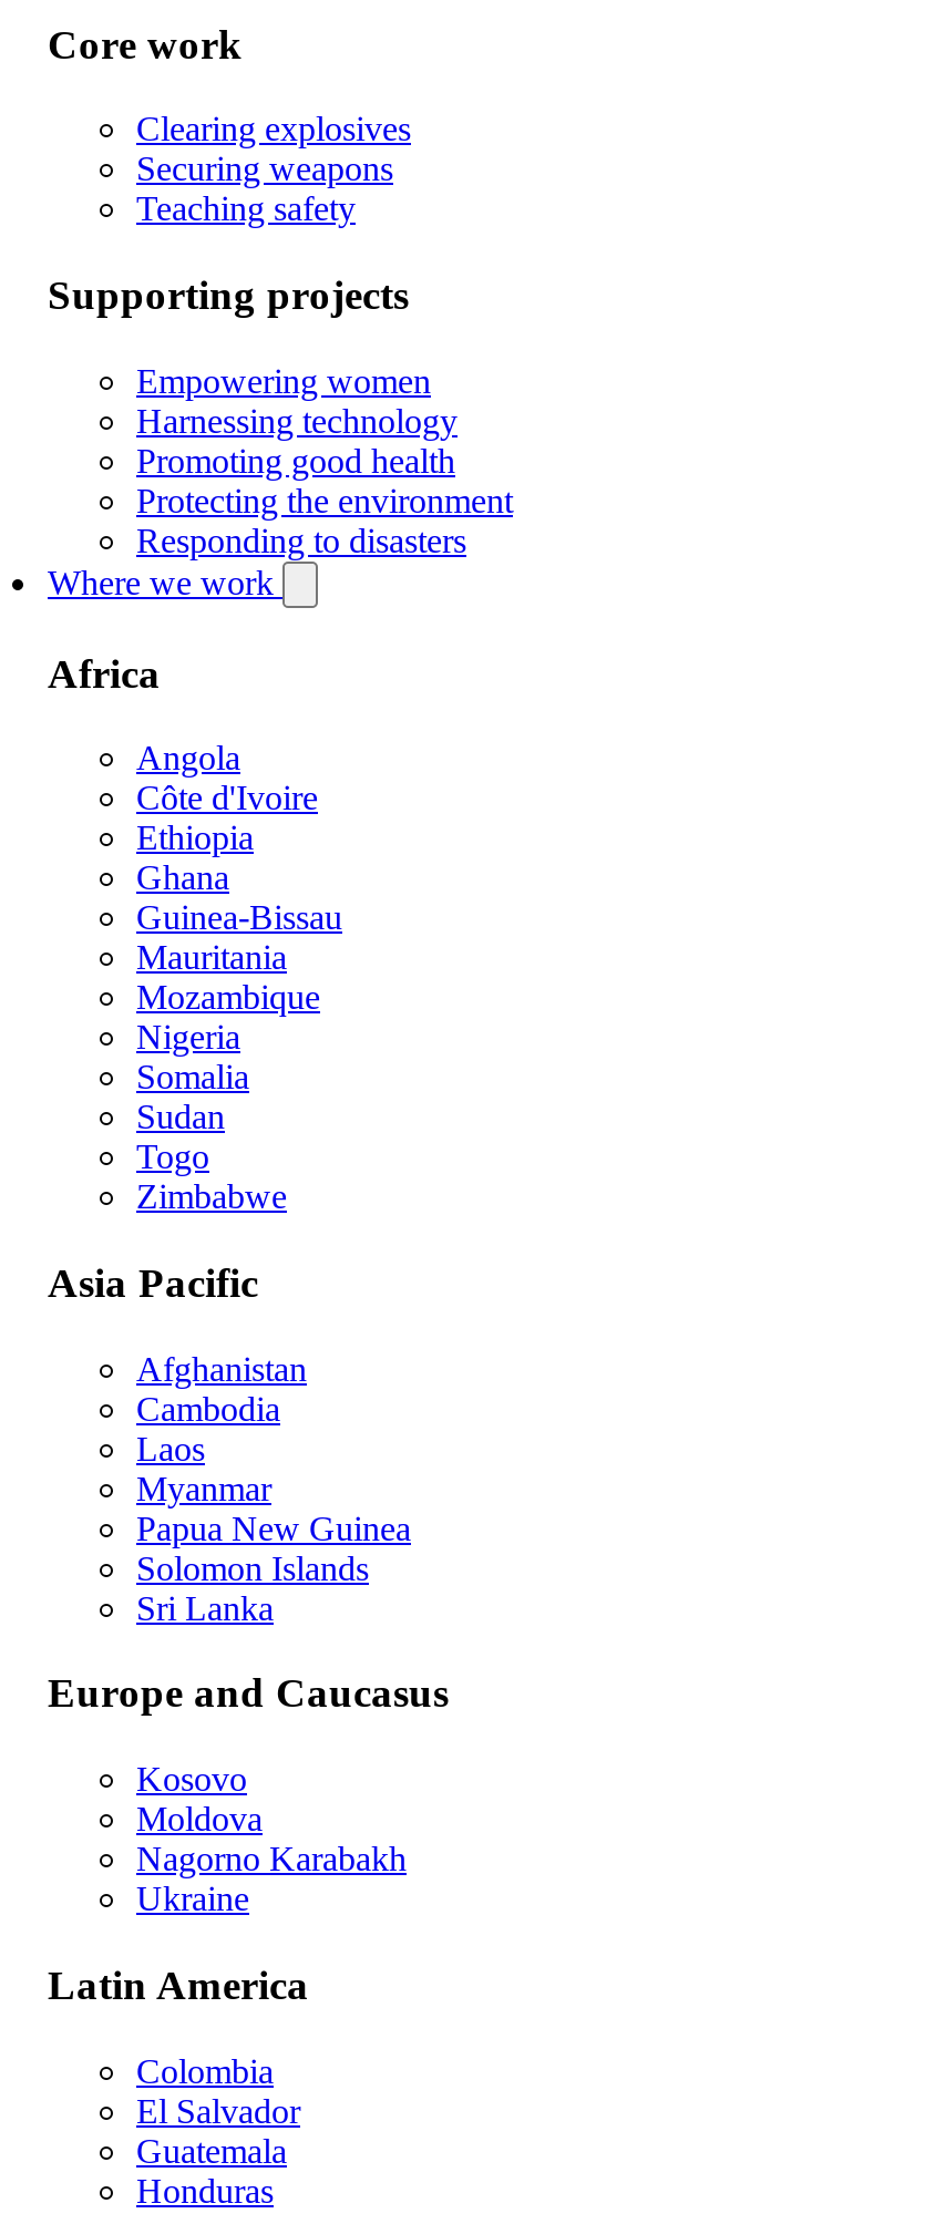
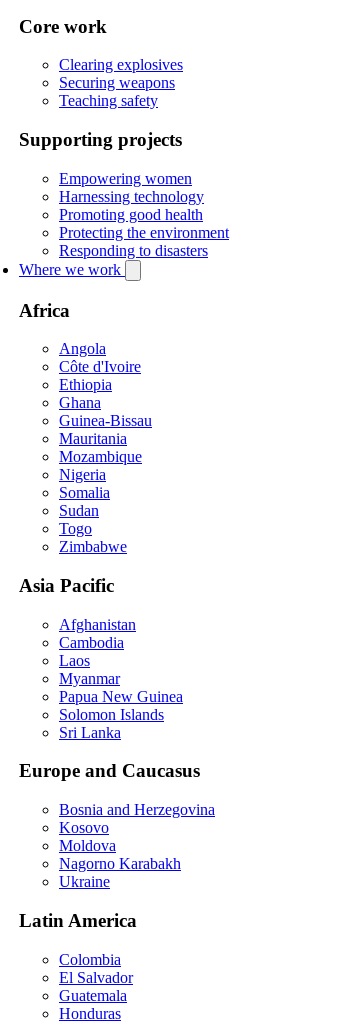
+ Bosnia and Herzegovina
